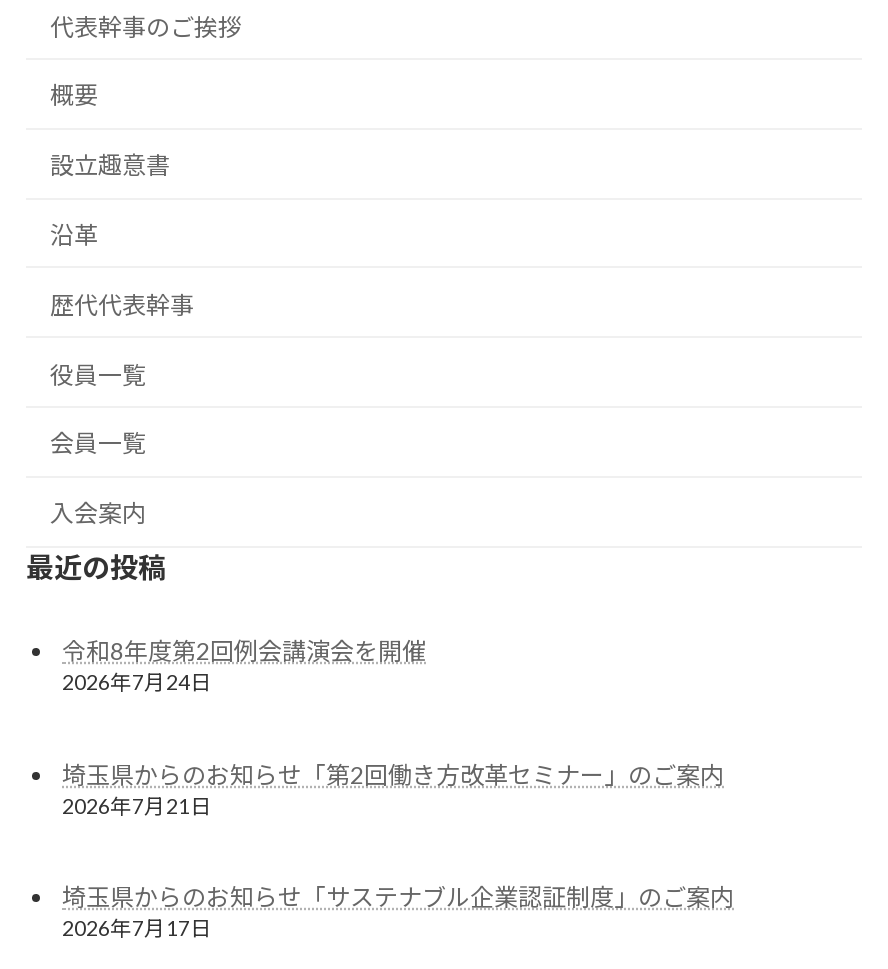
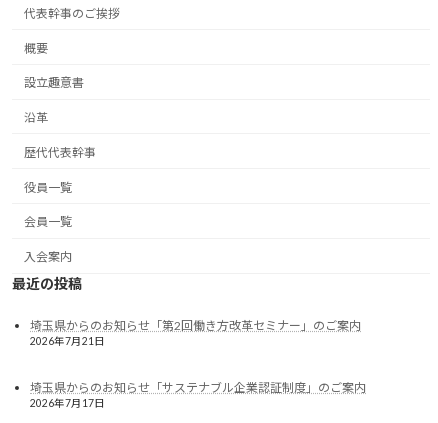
- 令和8年度第2回例会講演会を開催
- 2026年7月24日
